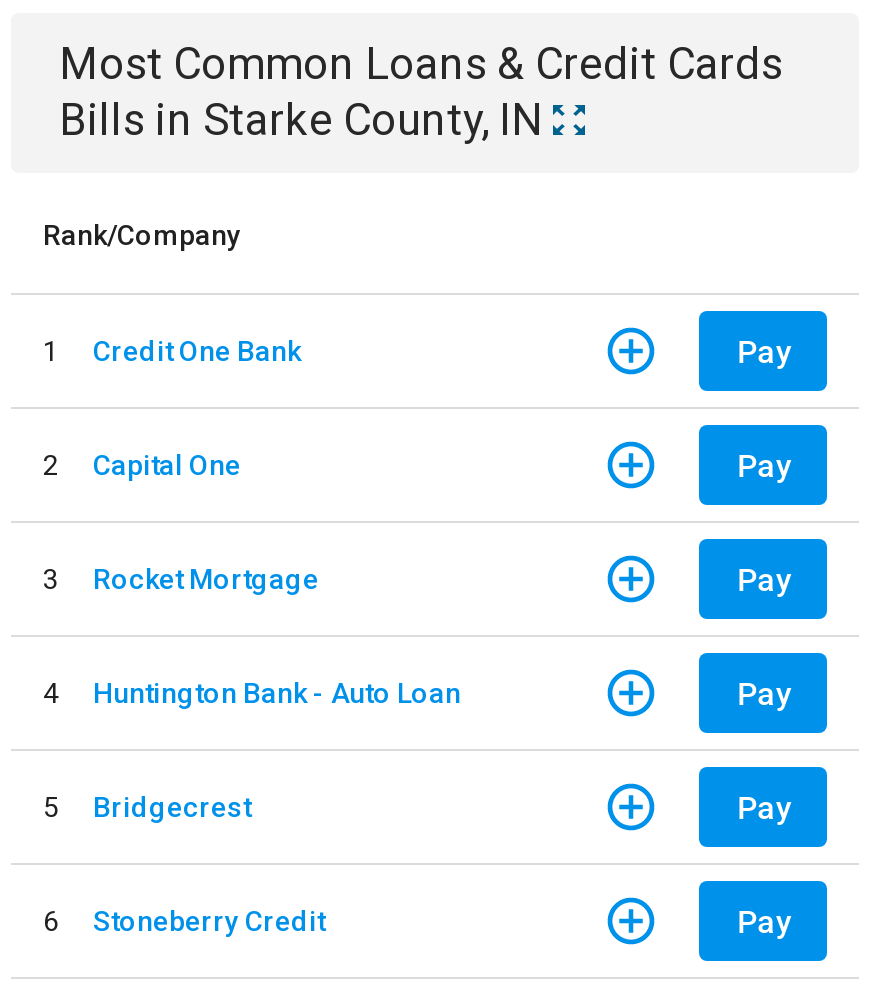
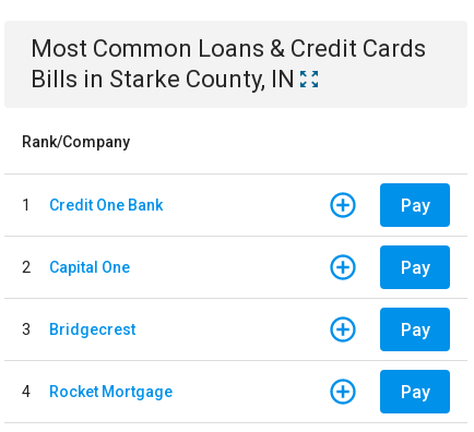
moved down: 4 | Rocket Mortgage

- Pay
- Huntington Bank - Auto Loan
- Pay
- 5

- 6
- Stoneberry Credit
